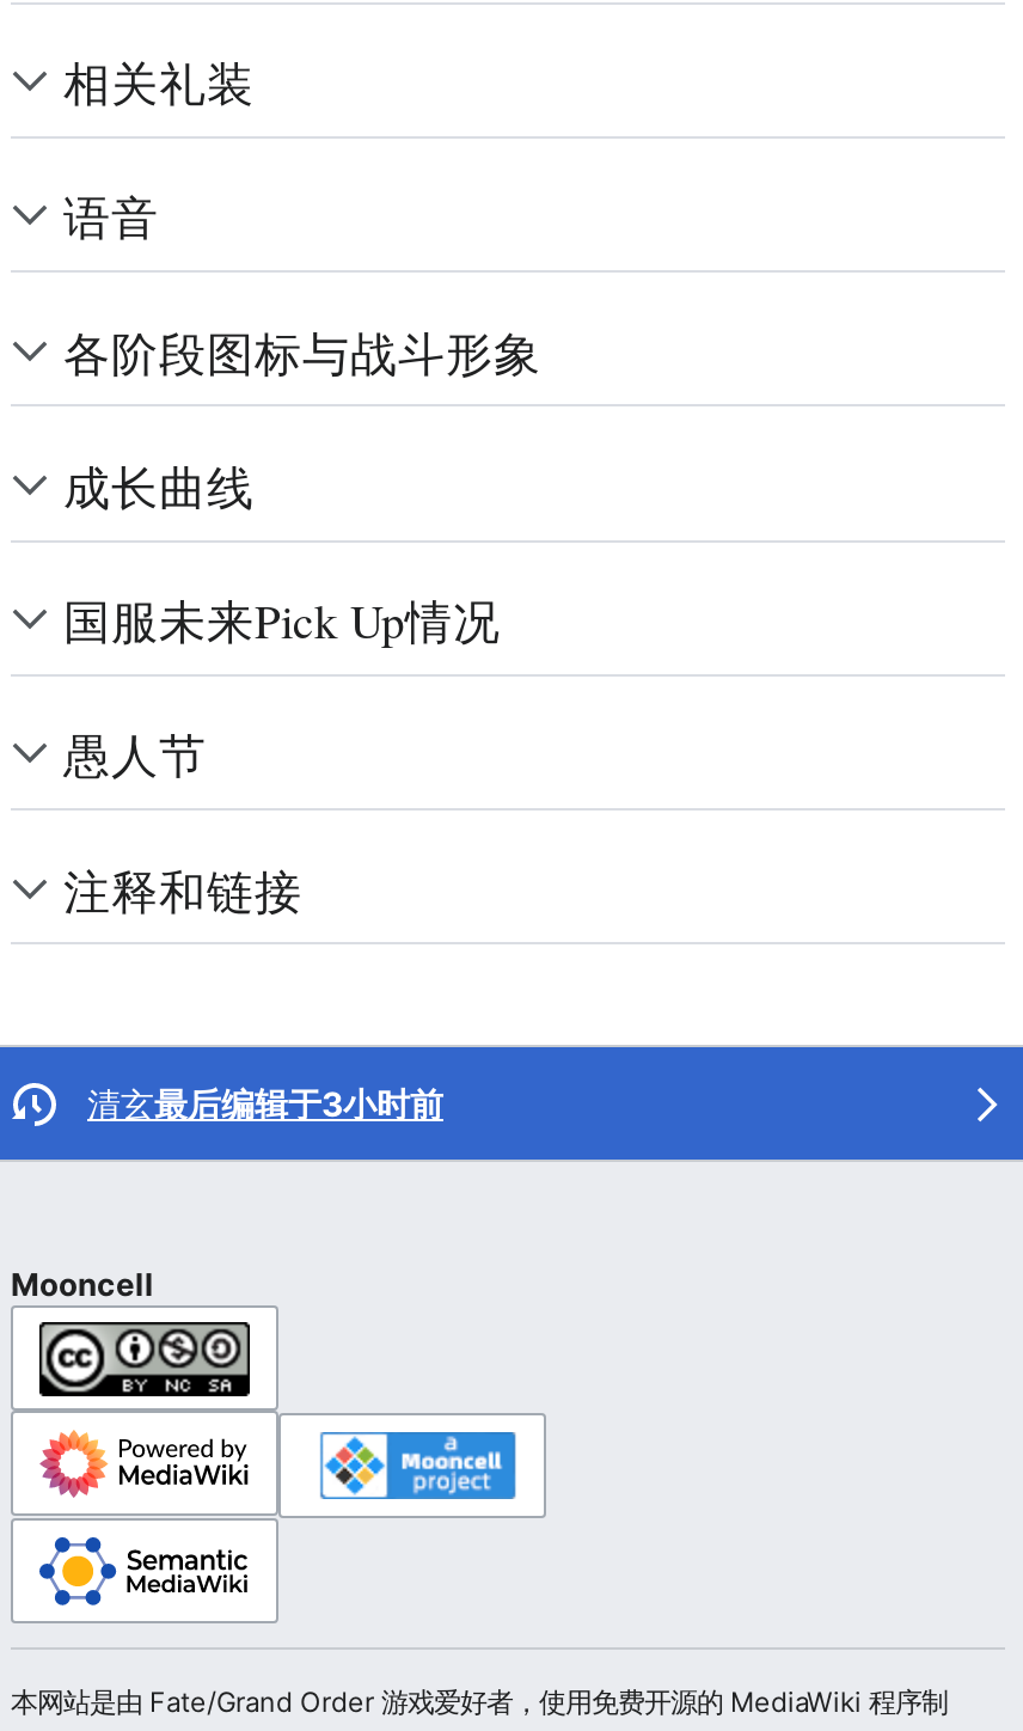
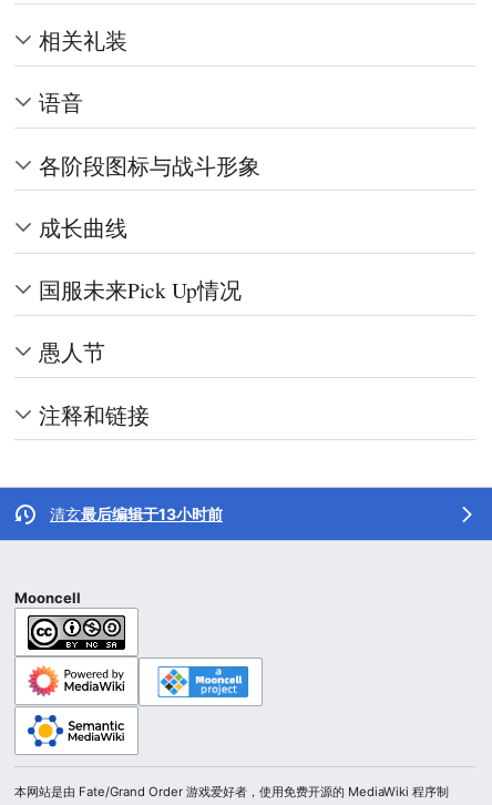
- 清玄最后编辑于3小时前
+ 清玄最后编辑于13小时前
